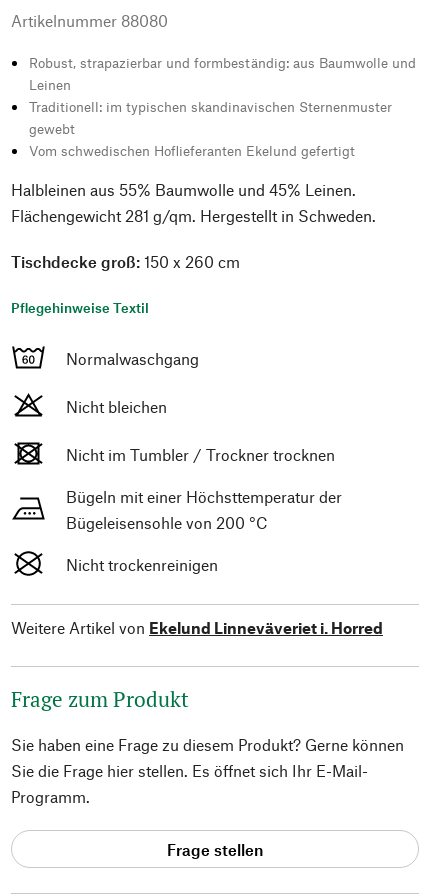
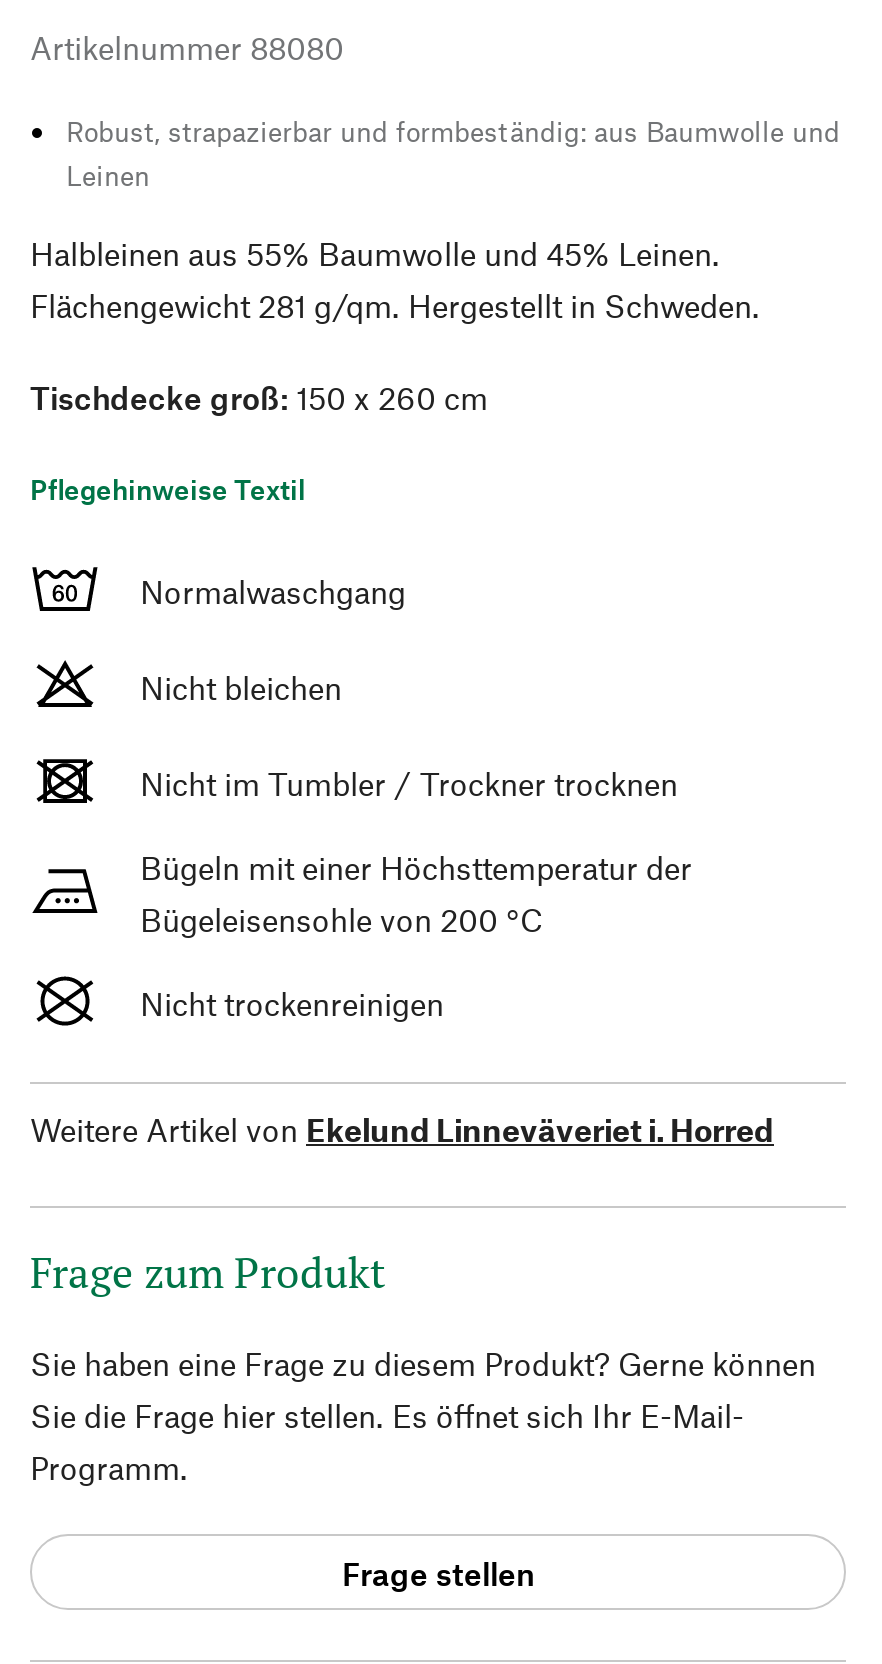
- Traditionell: im typischen skandinavischen Sternenmuster
- gewebt
- Vom schwedischen Hoflieferanten Ekelund gefertigt
